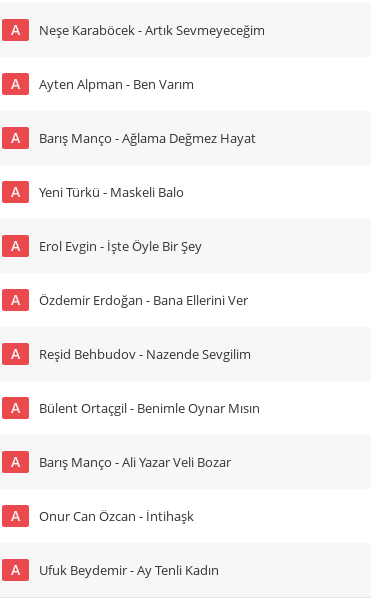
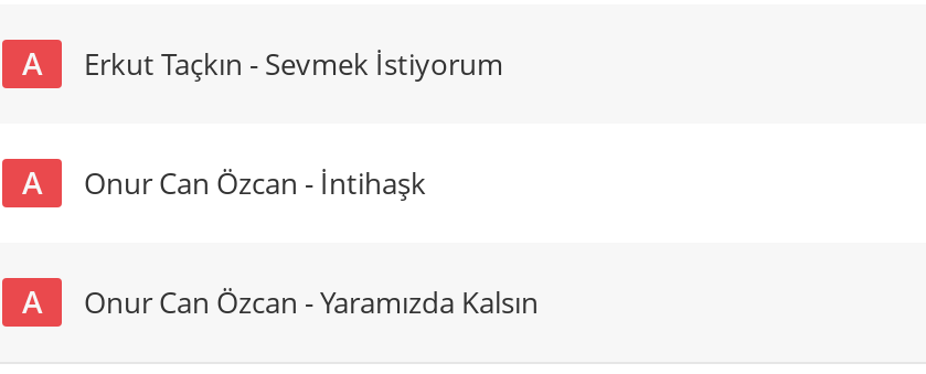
- Neşe Karaböcek - Artık Sevmeyeceğim
- A
- Ayten Alpman - Ben Varım
- A
- Barış Manço - Ağlama Değmez Hayat
- A
- Yeni Türkü - Maskeli Balo
- A
- Erol Evgin - İşte Öyle Bir Şey
- A
- Özdemir Erdoğan - Bana Ellerini Ver
- A
- Reşid Behbudov - Nazende Sevgilim
- A
- Bülent Ortaçgil - Benimle Oynar Mısın
- A
- Barış Manço - Ali Yazar Veli Bozar
+ Erkut Taçkın - Sevmek İstiyorum

- Ufuk Beydemir - Ay Tenli Kadın
+ Onur Can Özcan - Yaramızda Kalsın
